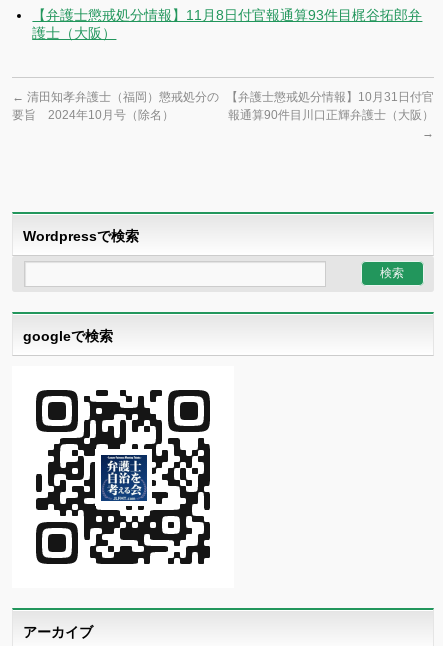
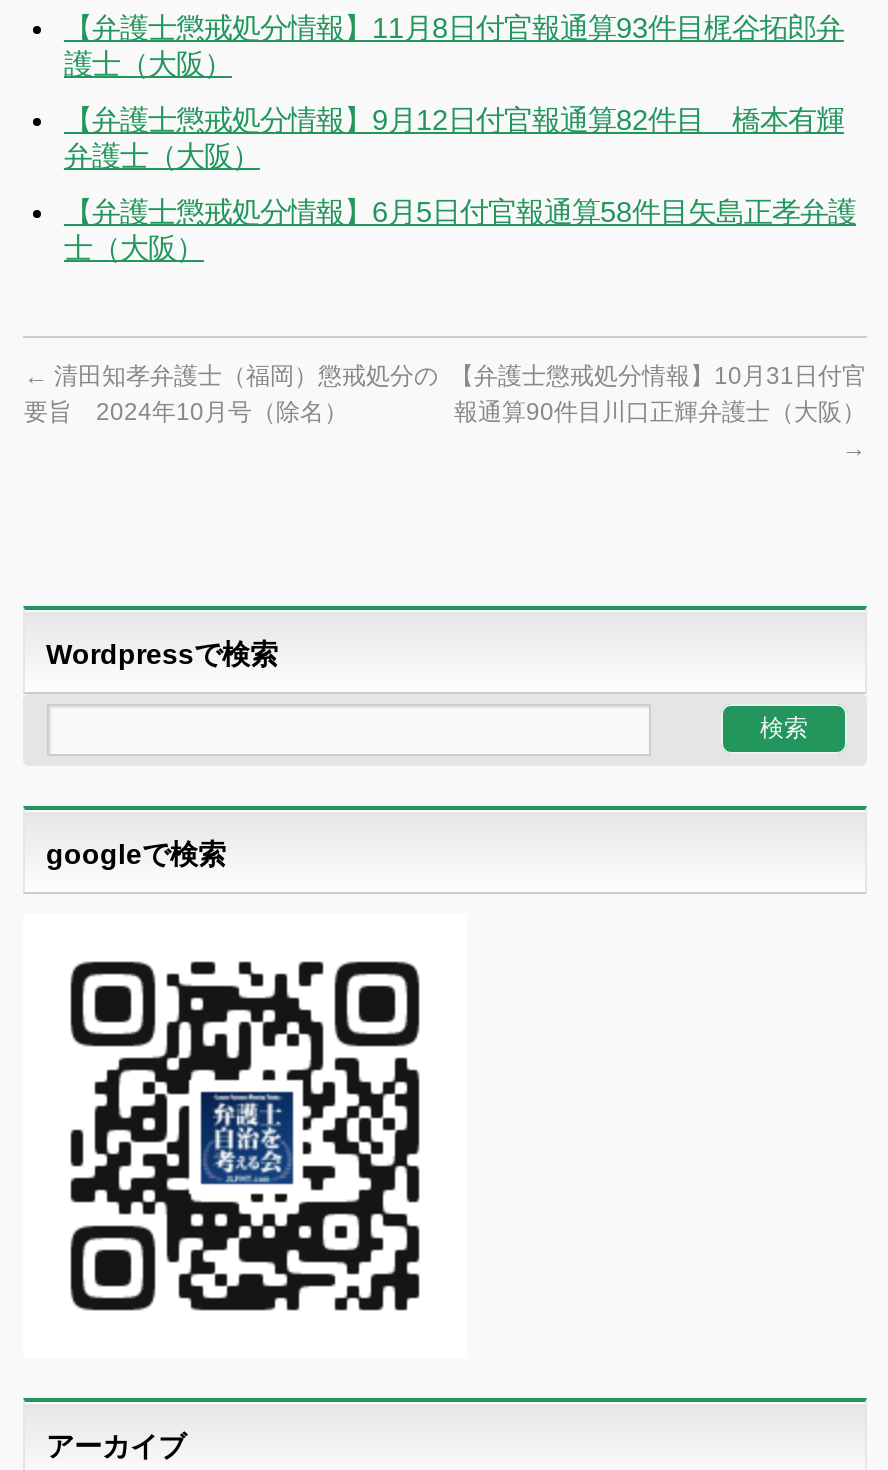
+ 【弁護士懲戒処分情報】9月12日付官報通算82件目 橋本有輝
+ 弁護士（大阪）
+ 【弁護士懲戒処分情報】6月5日付官報通算58件目矢島正孝弁護
+ 士（大阪）
